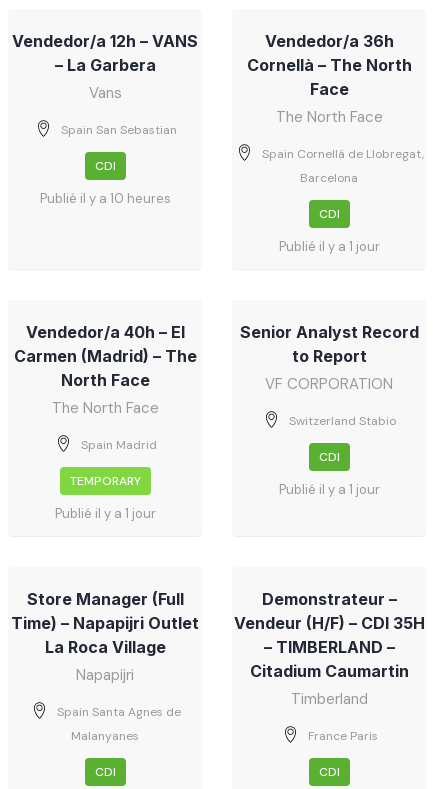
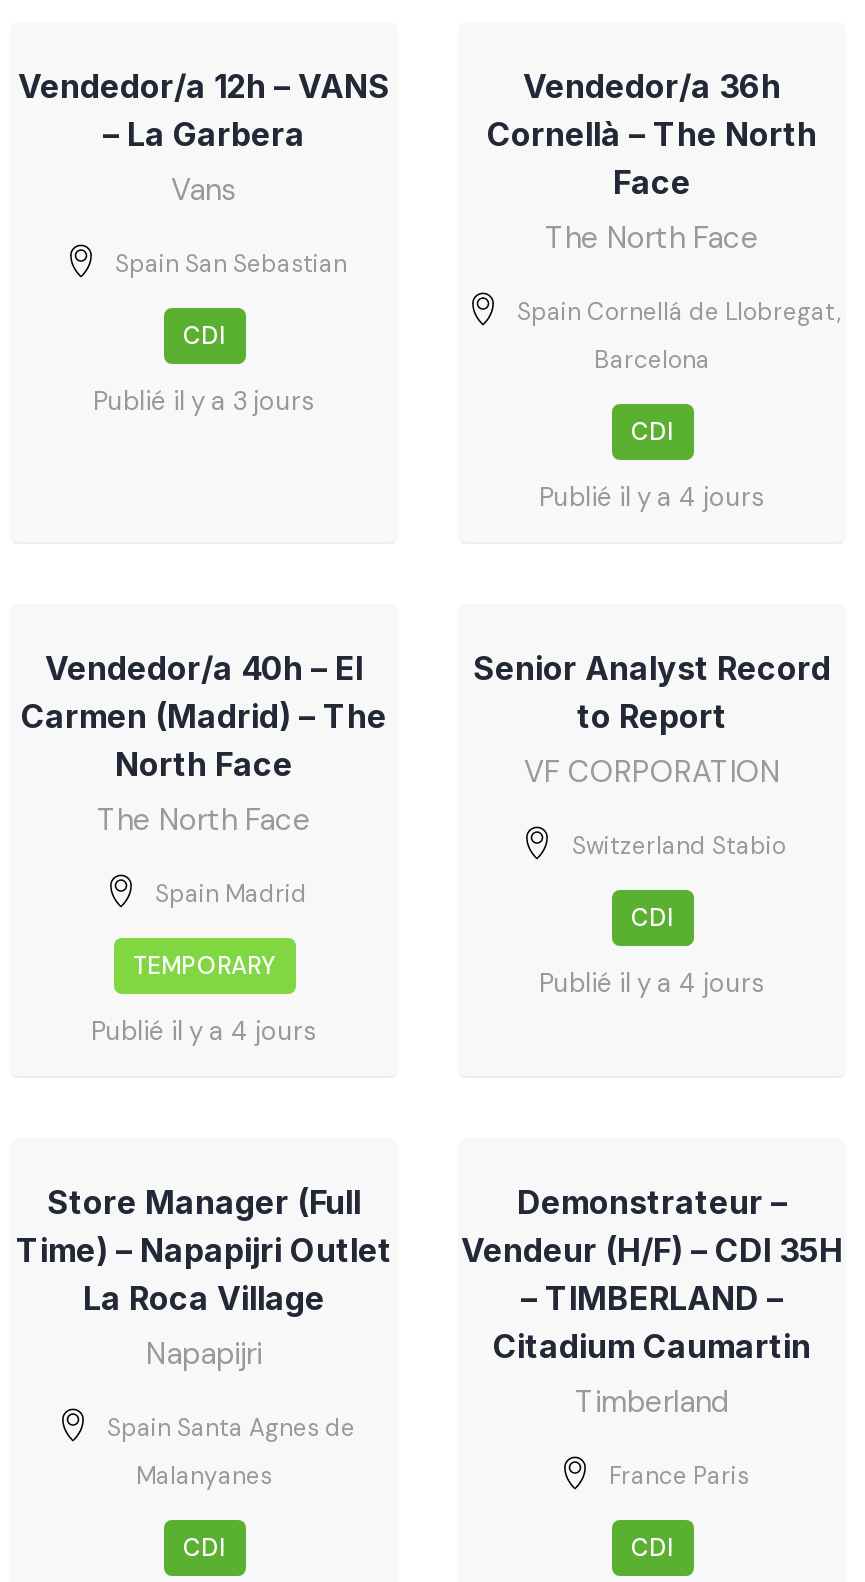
- Publié il y a 10 heures
+ Publié il y a 3 jours

- Publié il y a 1 jour
+ Publié il y a 4 jours

- Publié il y a 1 jour
+ Publié il y a 4 jours

- Publié il y a 1 jour
+ Publié il y a 4 jours
